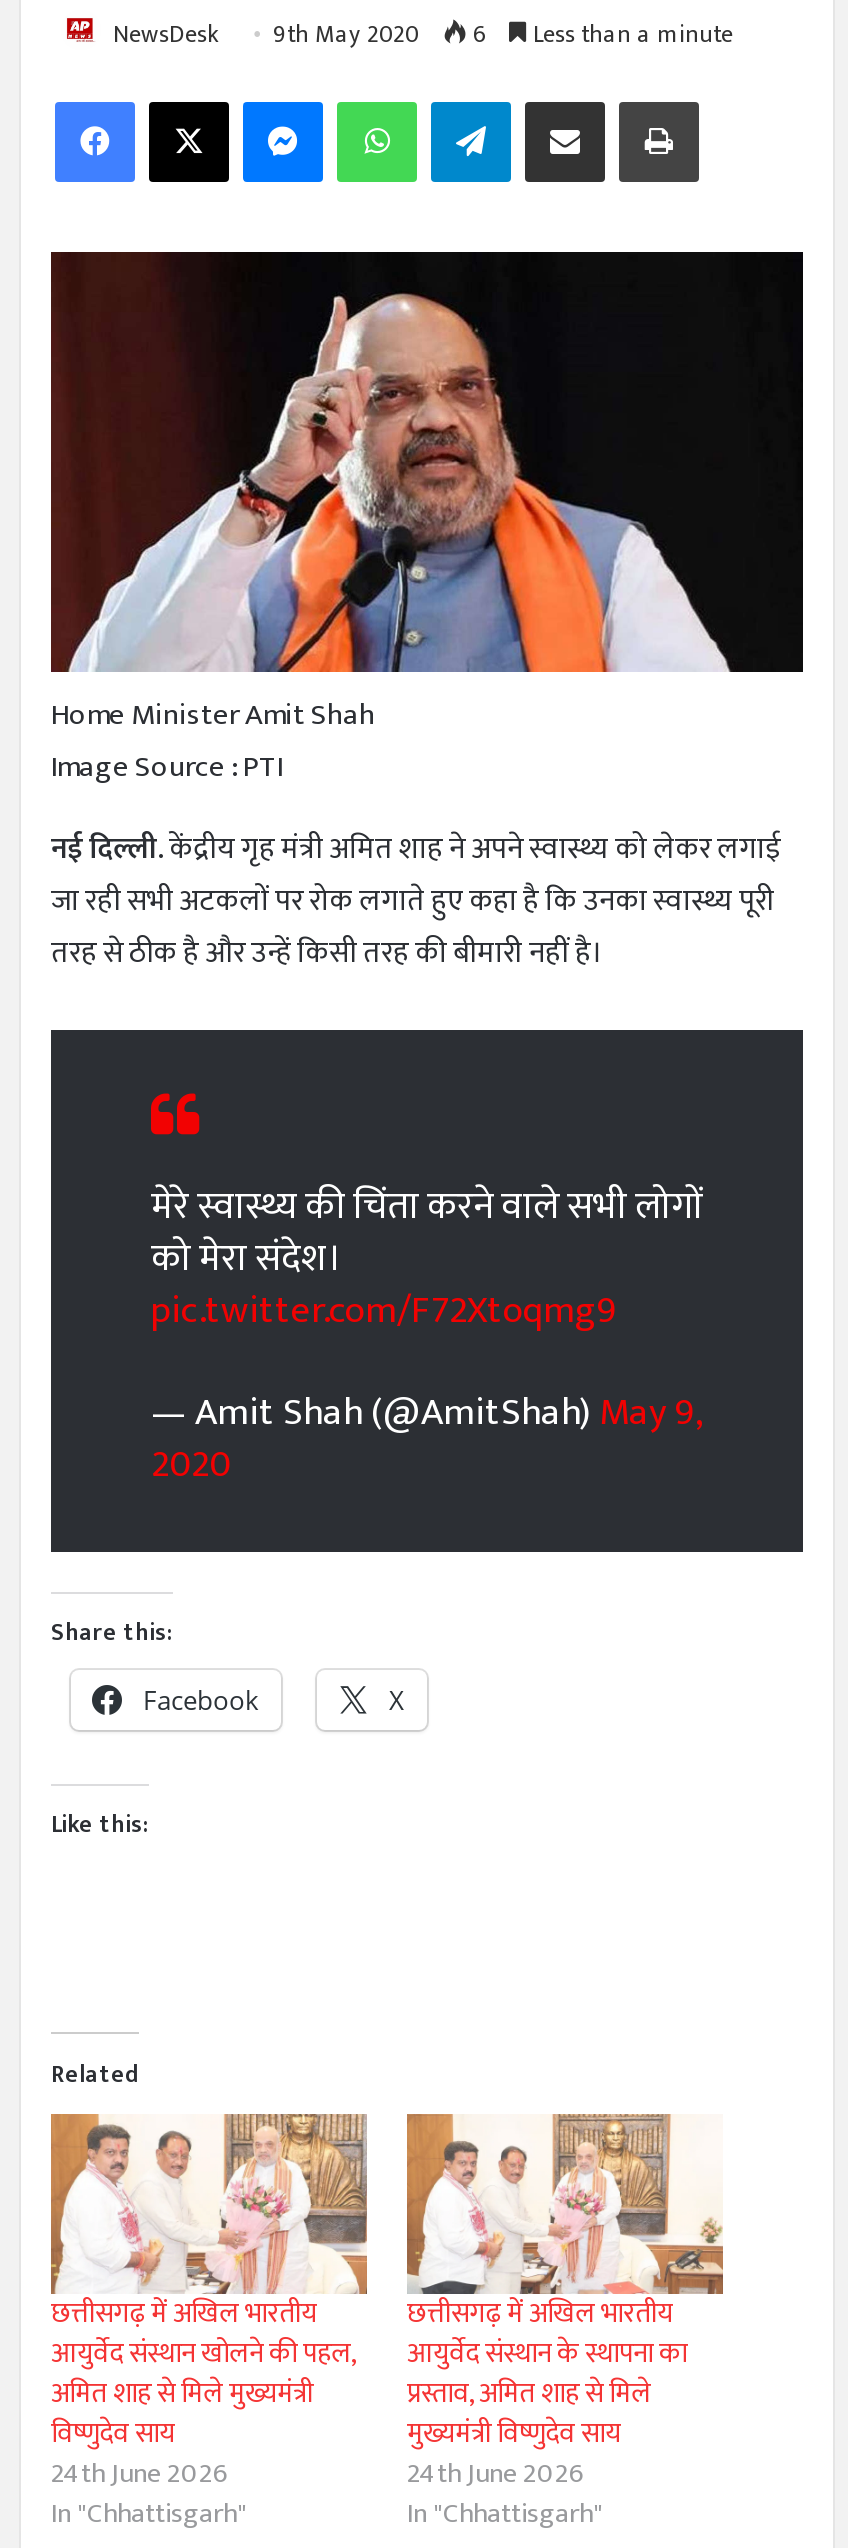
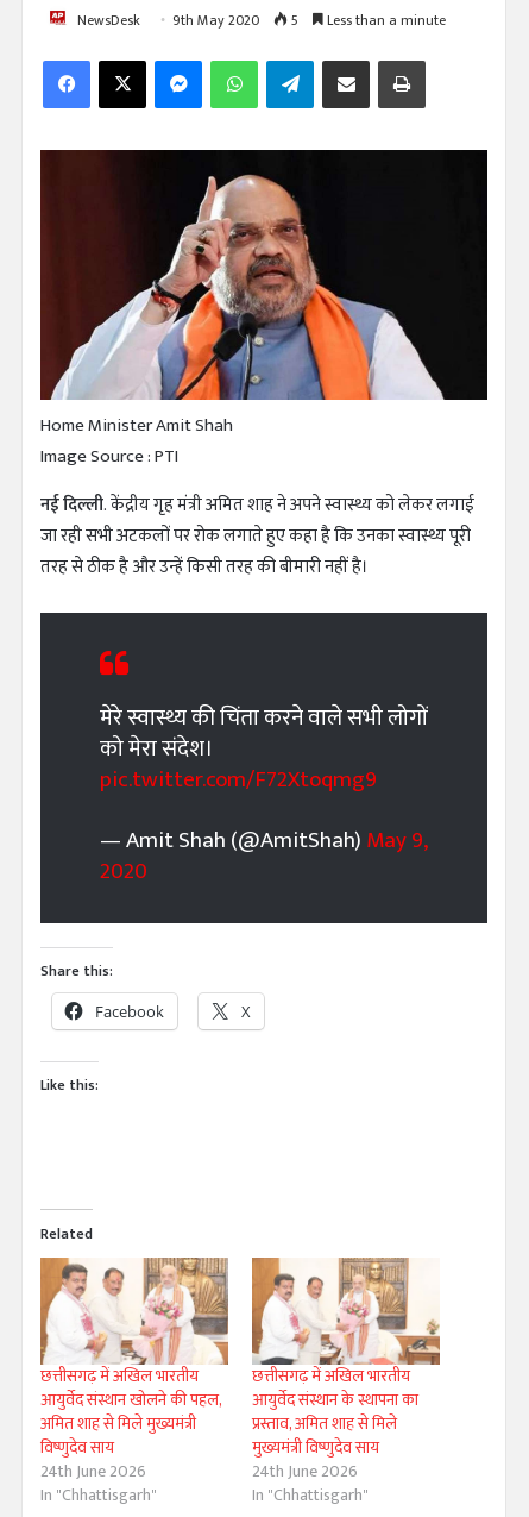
- NewsDesk 9th May 2020 6 Less than a minute
+ NewsDesk 9th May 2020 5 Less than a minute
